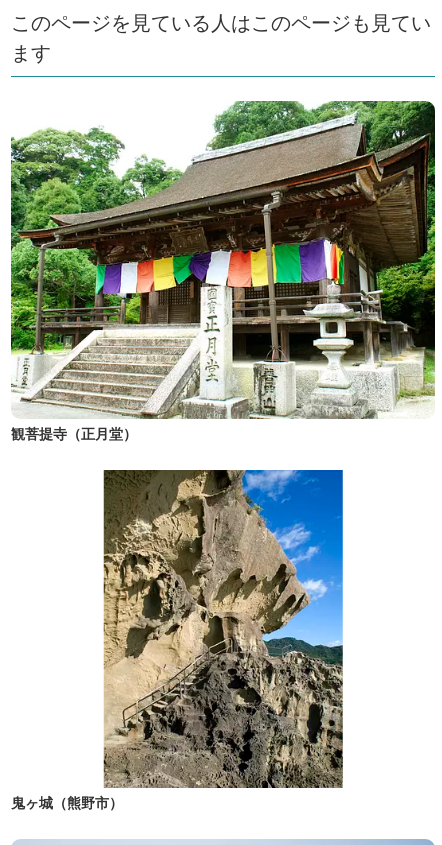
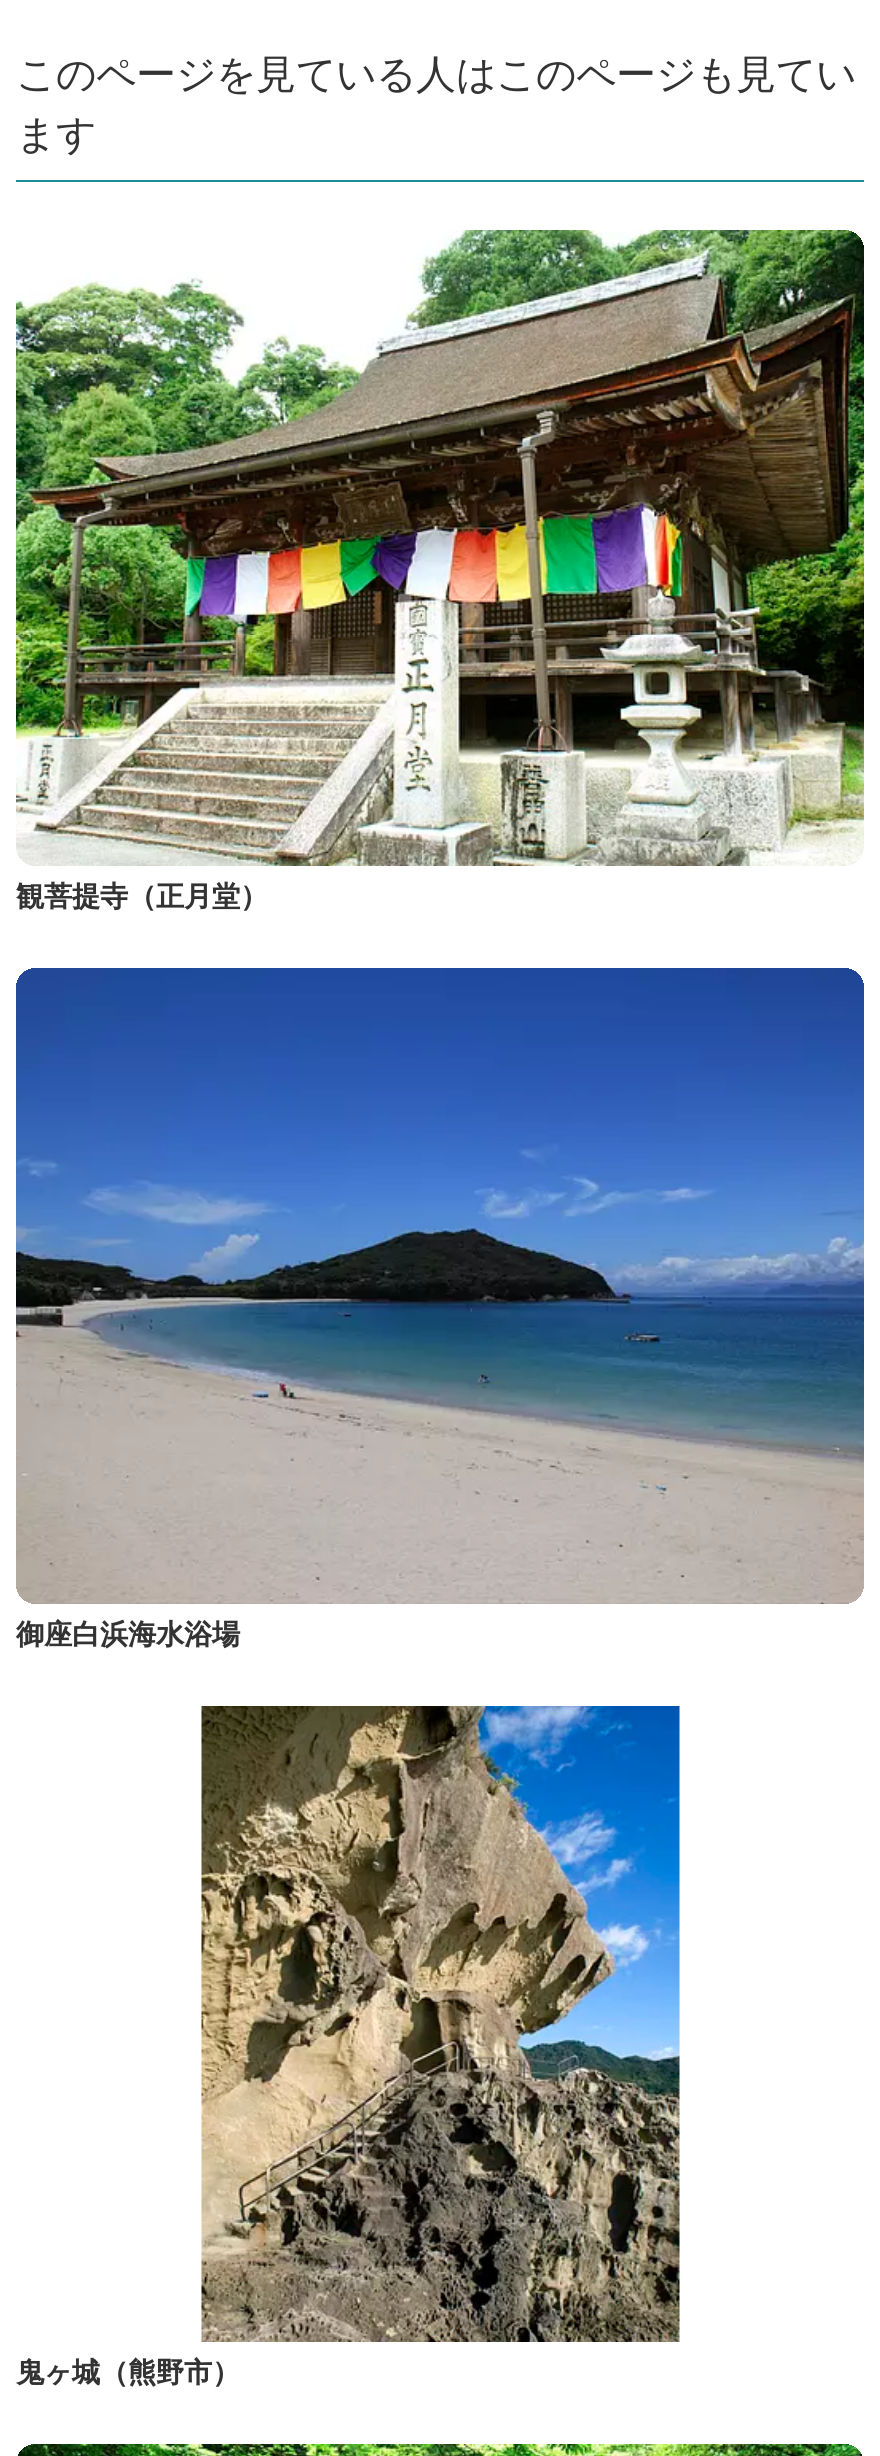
+ [image]
+ 御座白浜海水浴場
